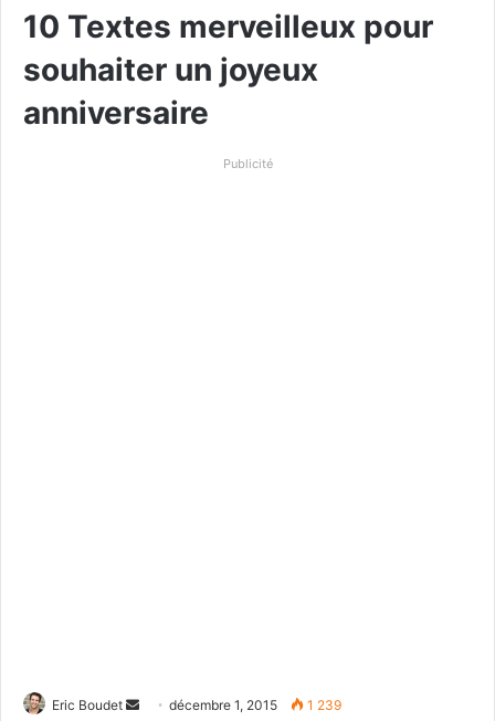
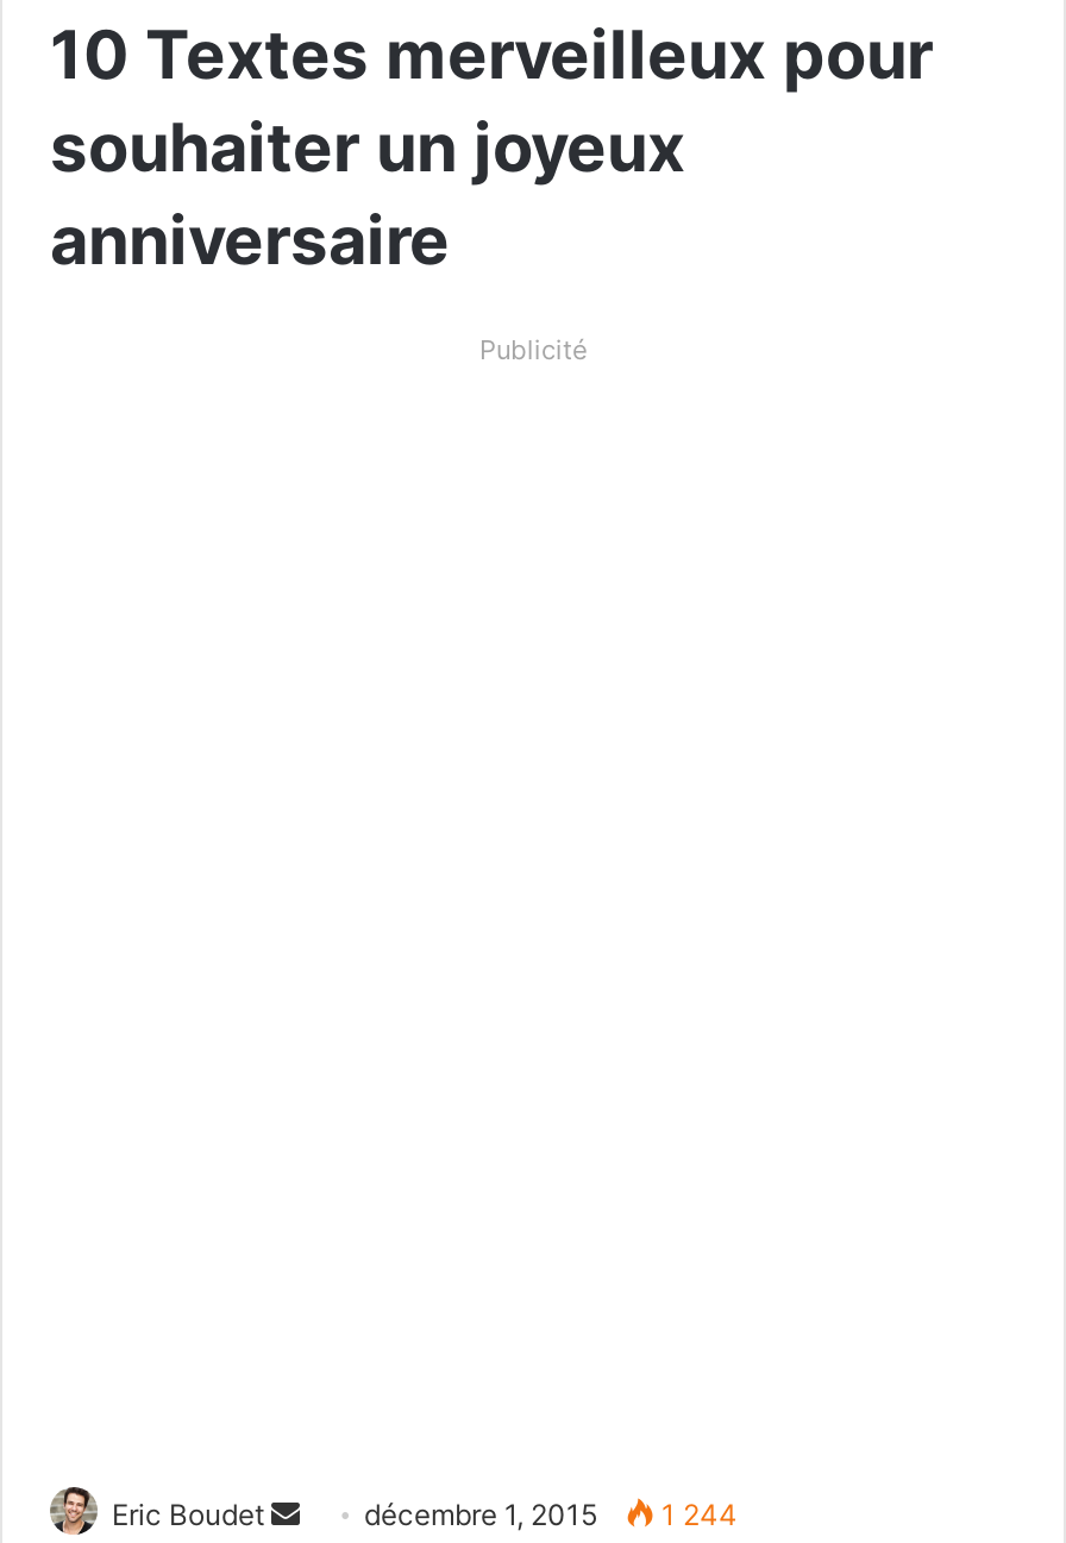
- 1 239
+ 1 244
